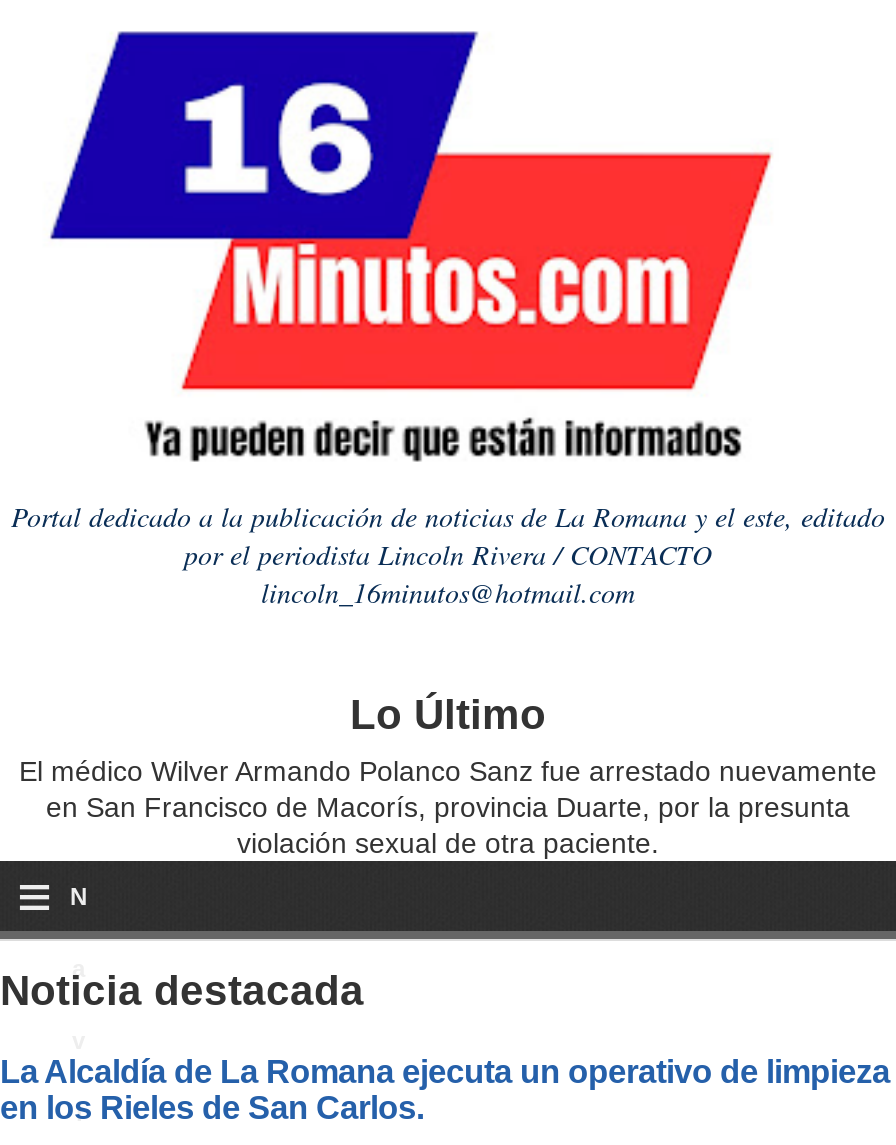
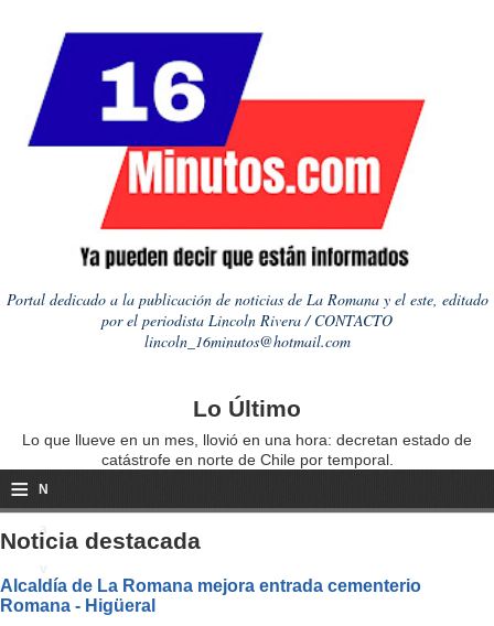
- El médico Wilver Armando Polanco Sanz fue arrestado nuevamente
- en San Francisco de Macorís, provincia Duarte, por la presunta
- violación sexual de otra paciente.
+ Lo que llueve en un mes, llovió en una hora: decretan estado de
+ catástrofe en norte de Chile por temporal.

- La Alcaldía de La Romana ejecuta un operativo de limpieza
- en los Rieles de San Carlos.
+ Alcaldía de La Romana mejora entrada cementerio
+ Romana - Higüeral
